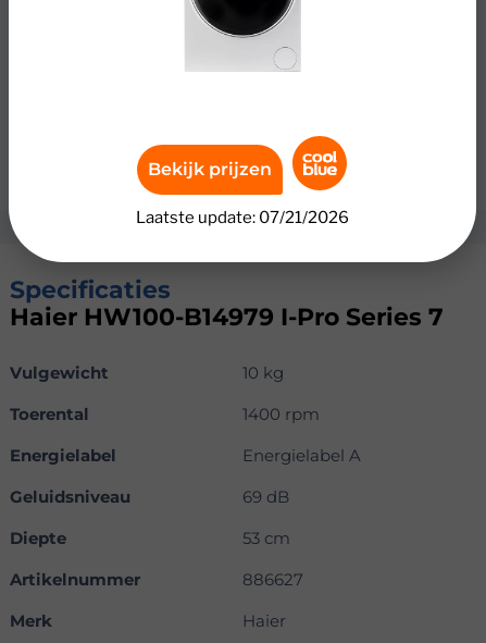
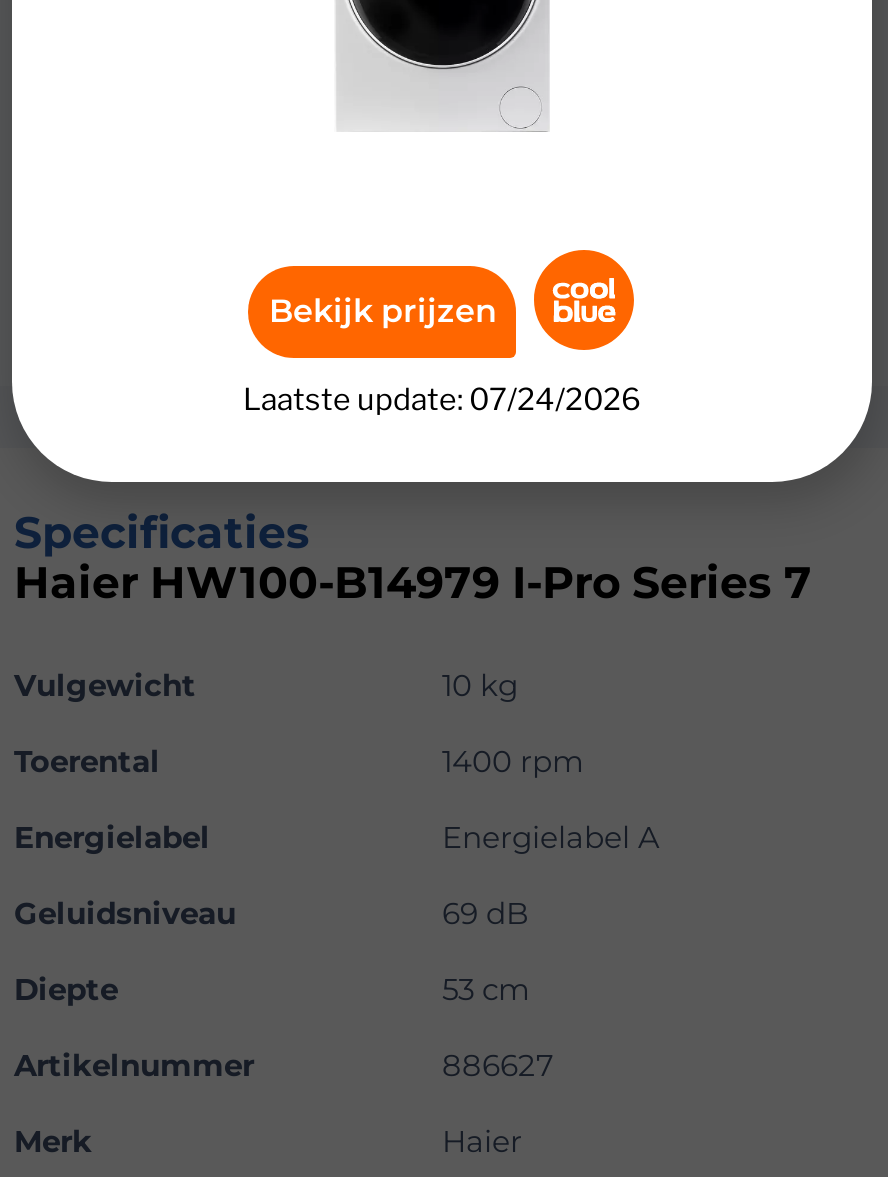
- Laatste update: 07/21/2026
+ Laatste update: 07/24/2026
